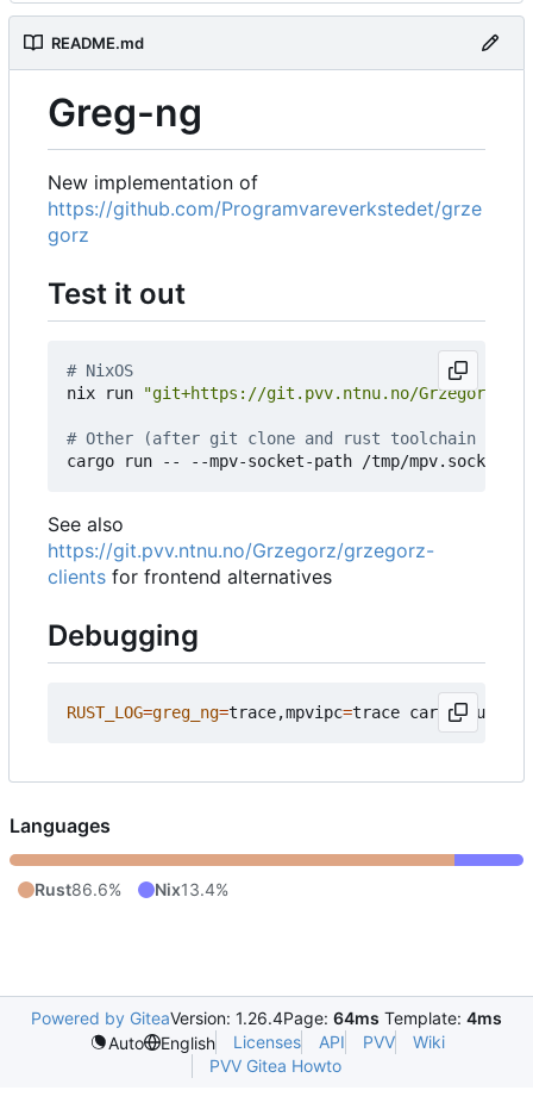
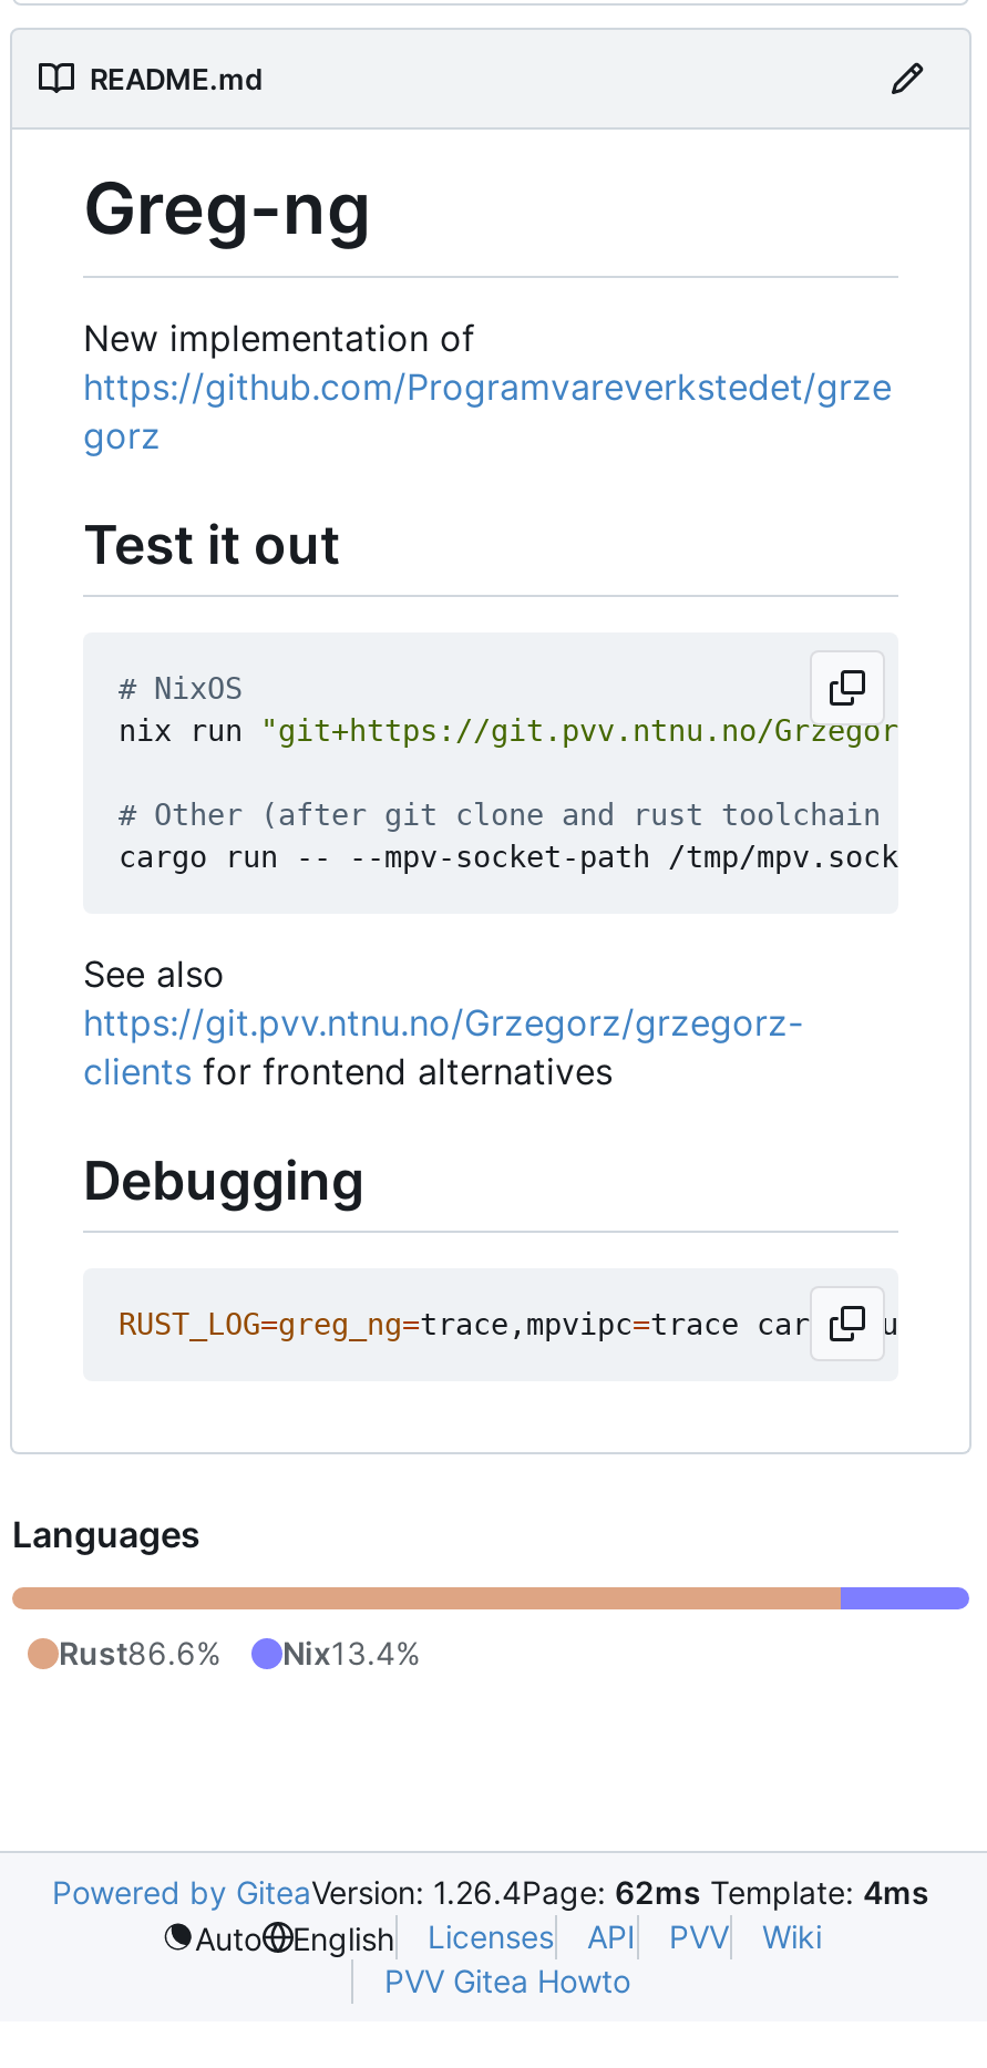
- Powered by GiteaVersion: 1.26.4Page: 64ms Template: 4ms
+ Powered by GiteaVersion: 1.26.4Page: 62ms Template: 4ms
